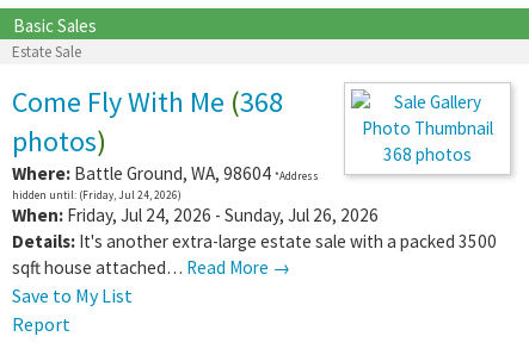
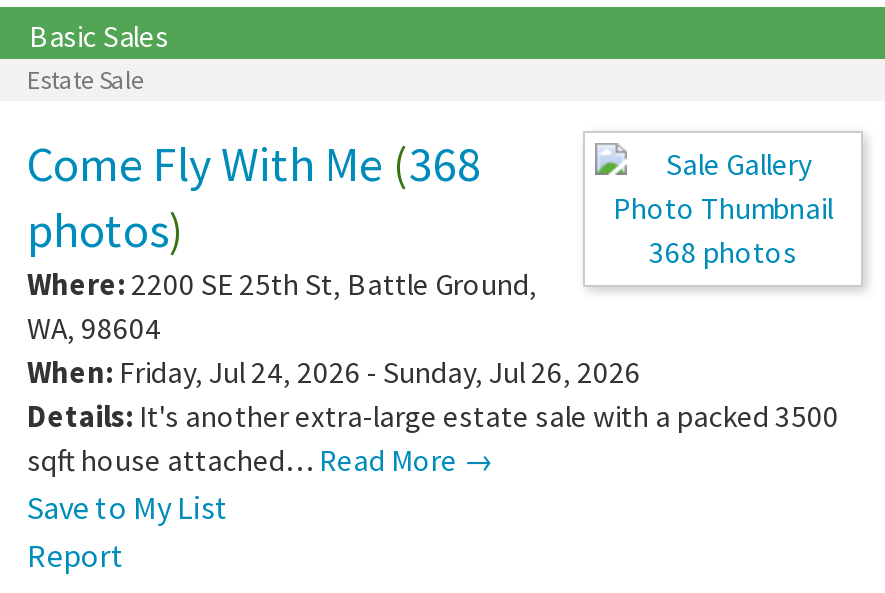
- Where: Battle Ground, WA, 98604 *Address
- hidden until: (Friday, Jul 24, 2026)
+ Where: 2200 SE 25th St, Battle Ground,
+ WA, 98604
